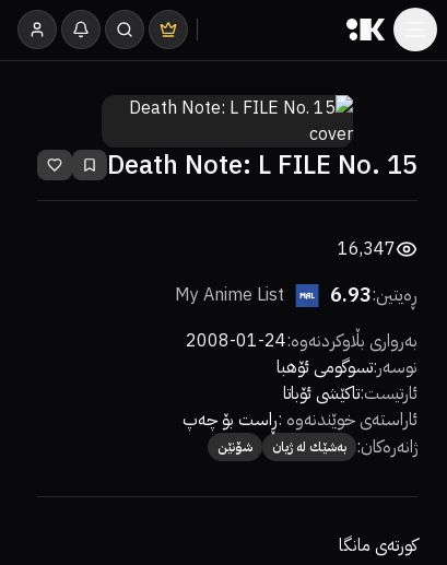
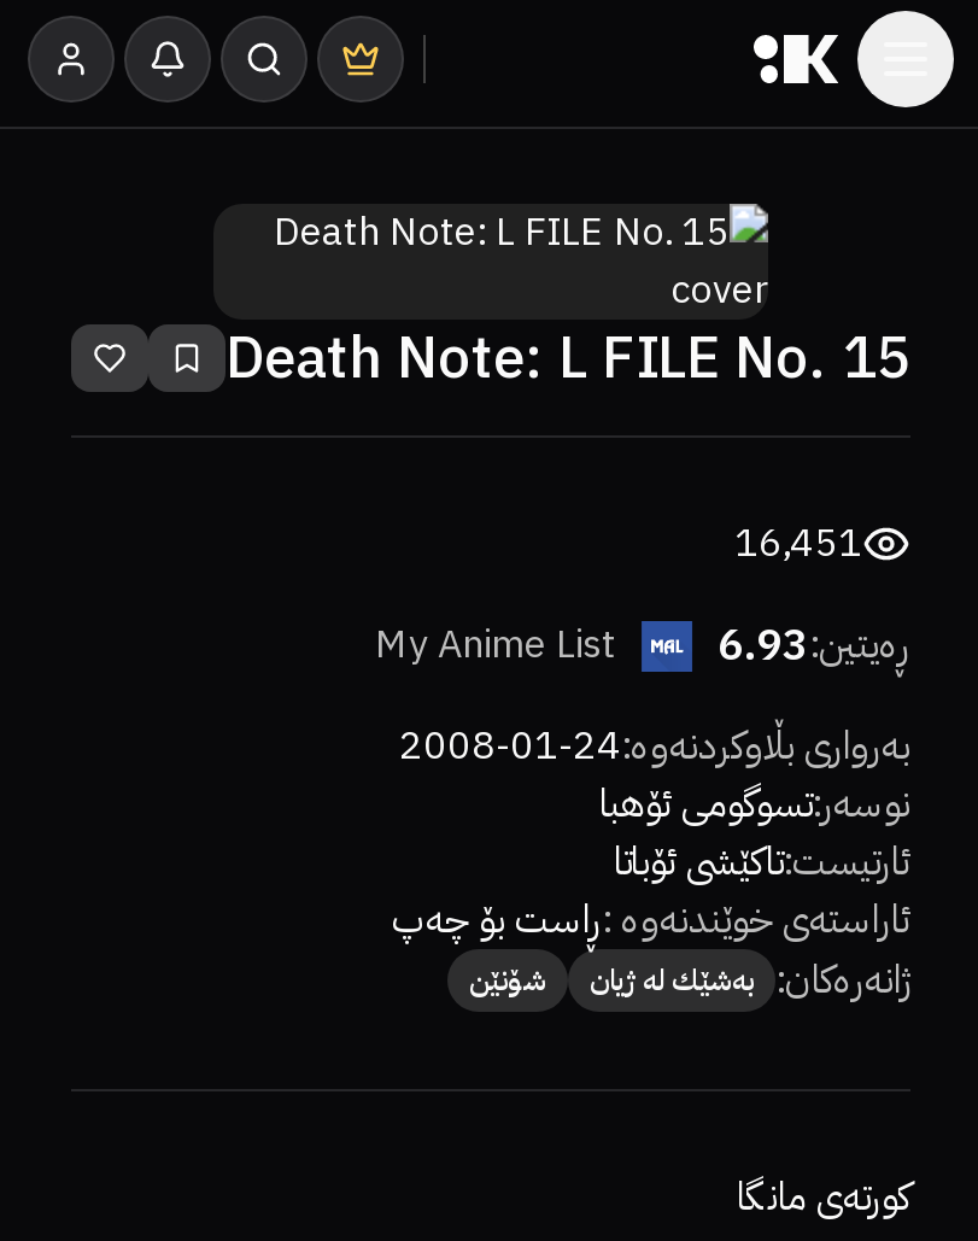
- 16,347
+ 16,451
